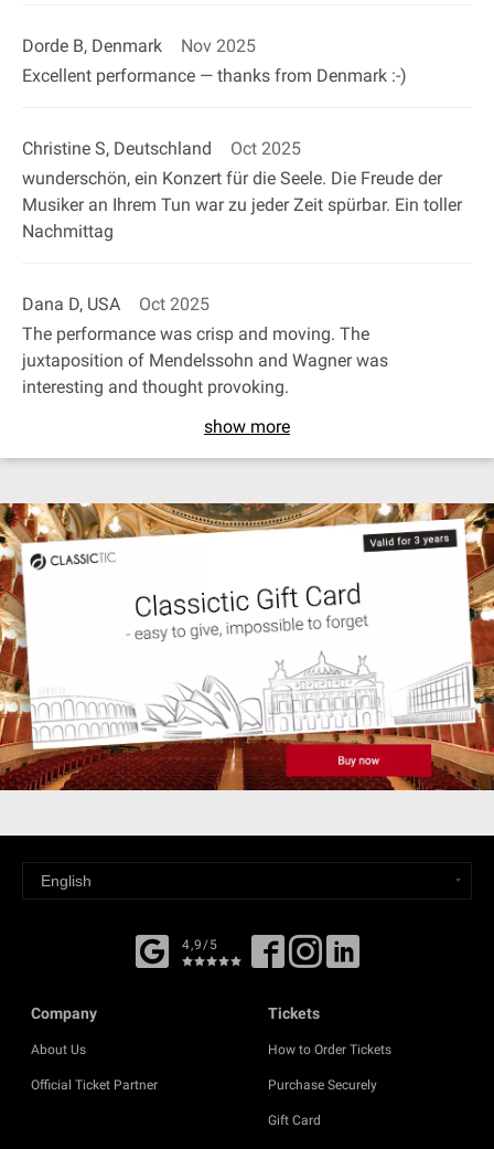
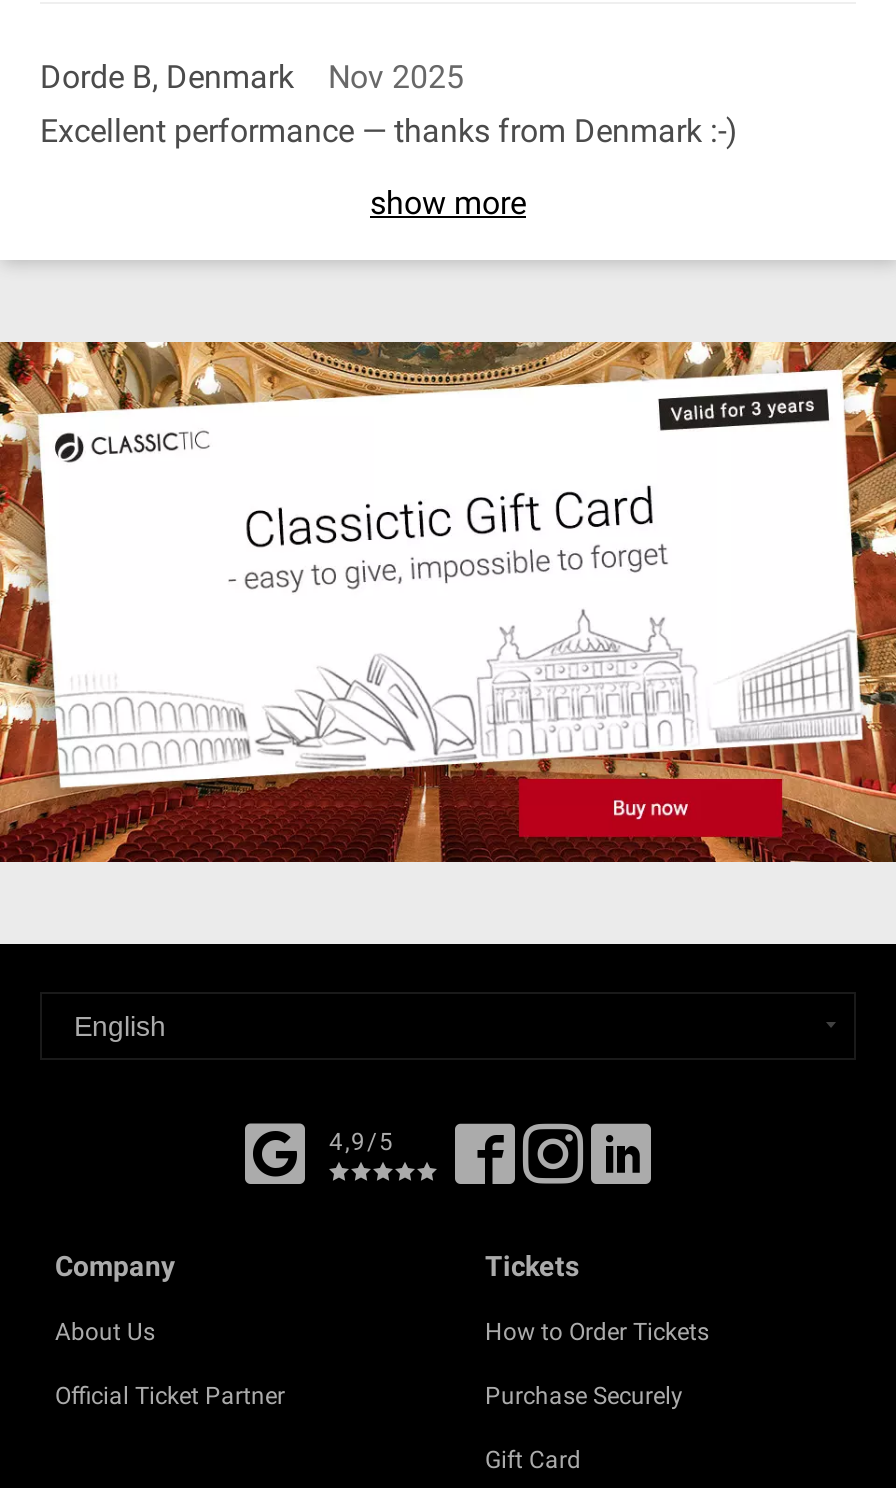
- Christine S, Deutschland
- Oct 2025
- wunderschön, ein Konzert für die Seele. Die Freude der
- Musiker an Ihrem Tun war zu jeder Zeit spürbar. Ein toller
- Nachmittag
- Dana D, USA
- Oct 2025
- The performance was crisp and moving. The
- juxtaposition of Mendelssohn and Wagner was
- interesting and thought provoking.
